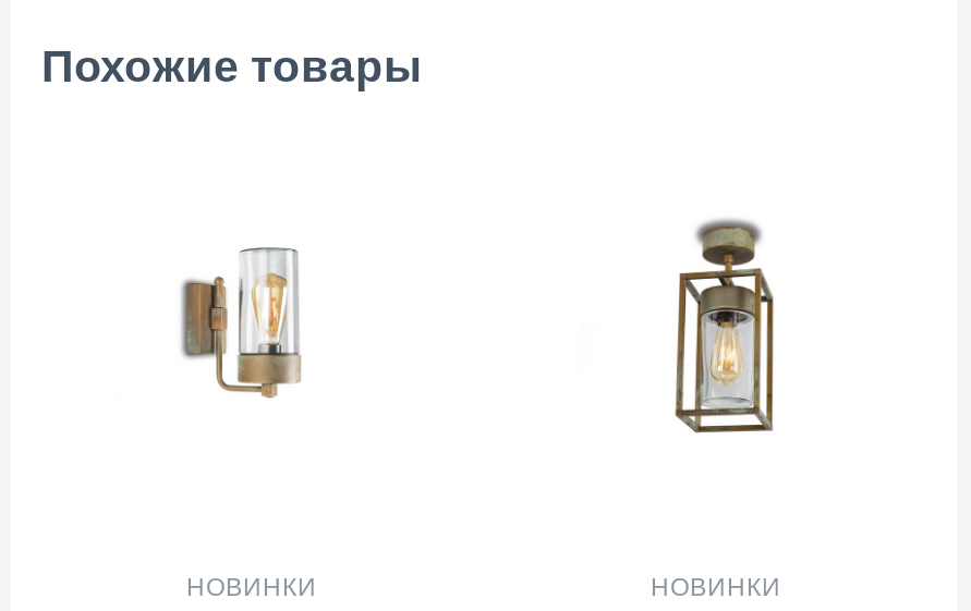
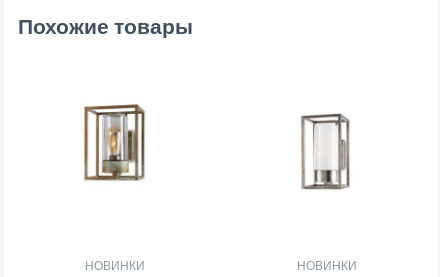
- [image]
+ [image]

- [image]
+ [image]
